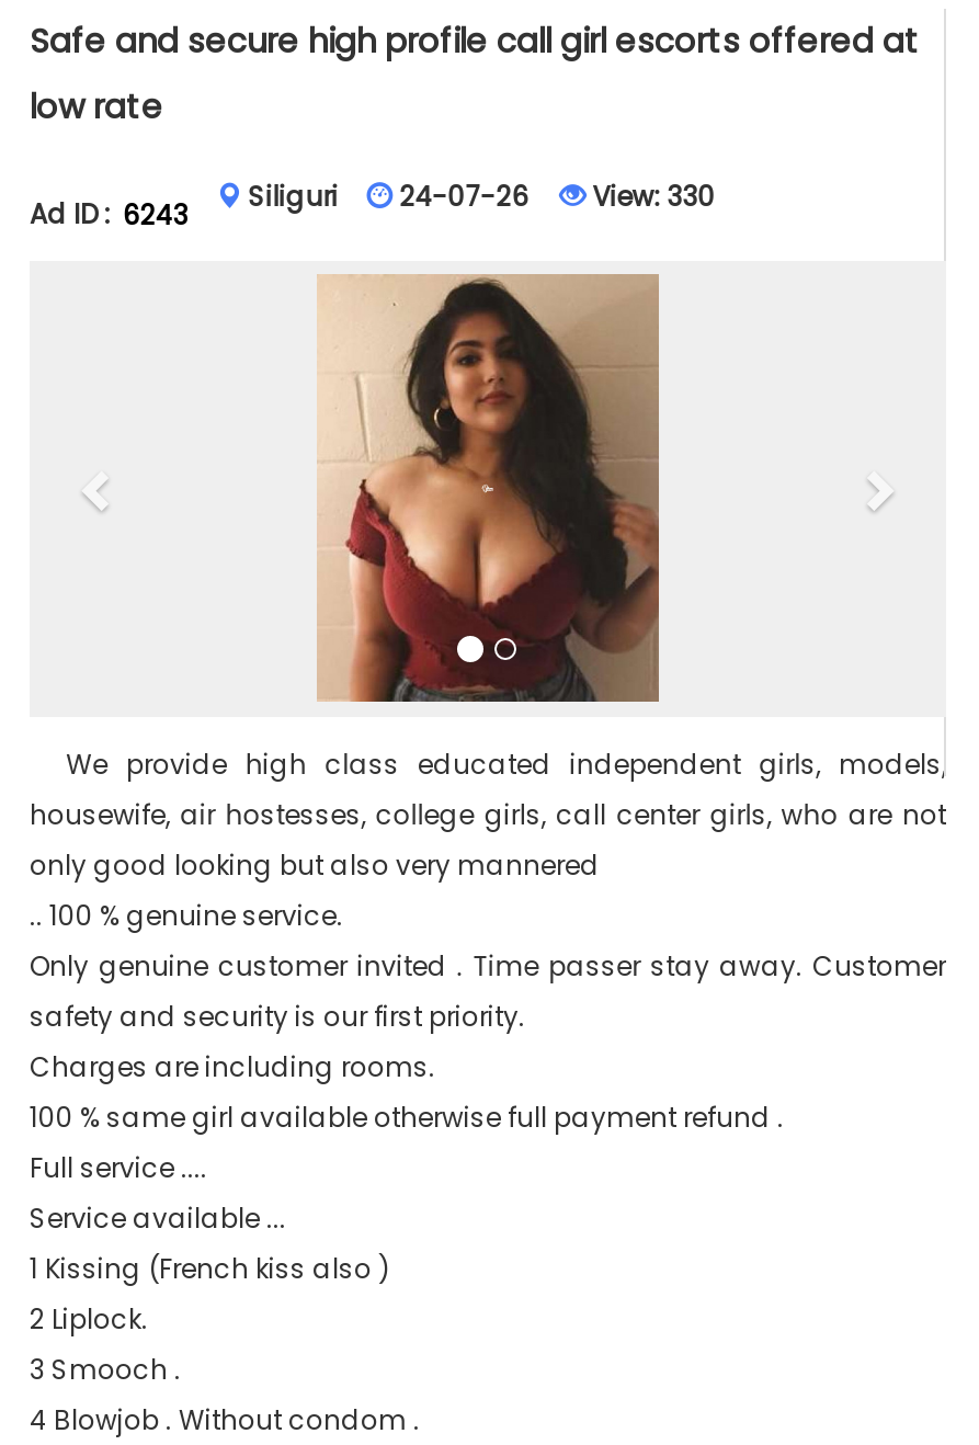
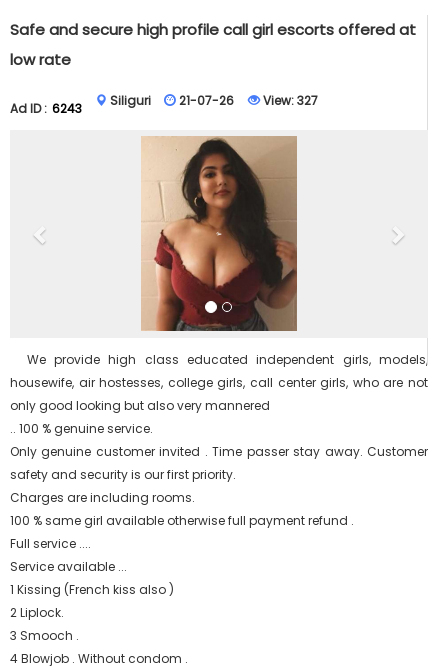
- 24-07-26
+ 21-07-26

- View: 330
+ View: 327
